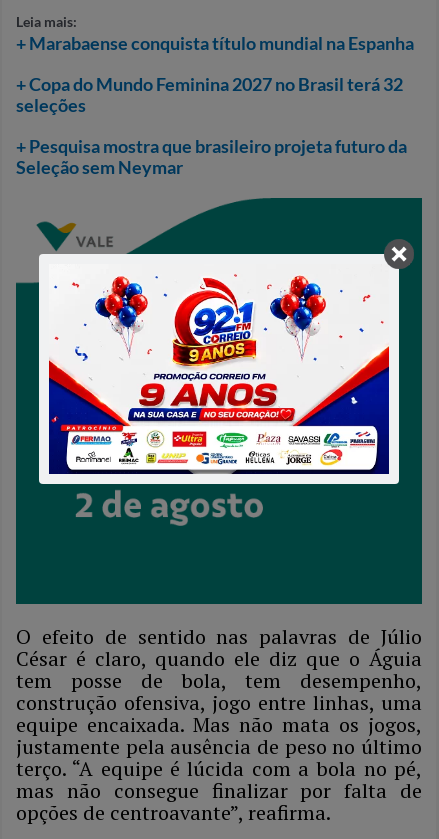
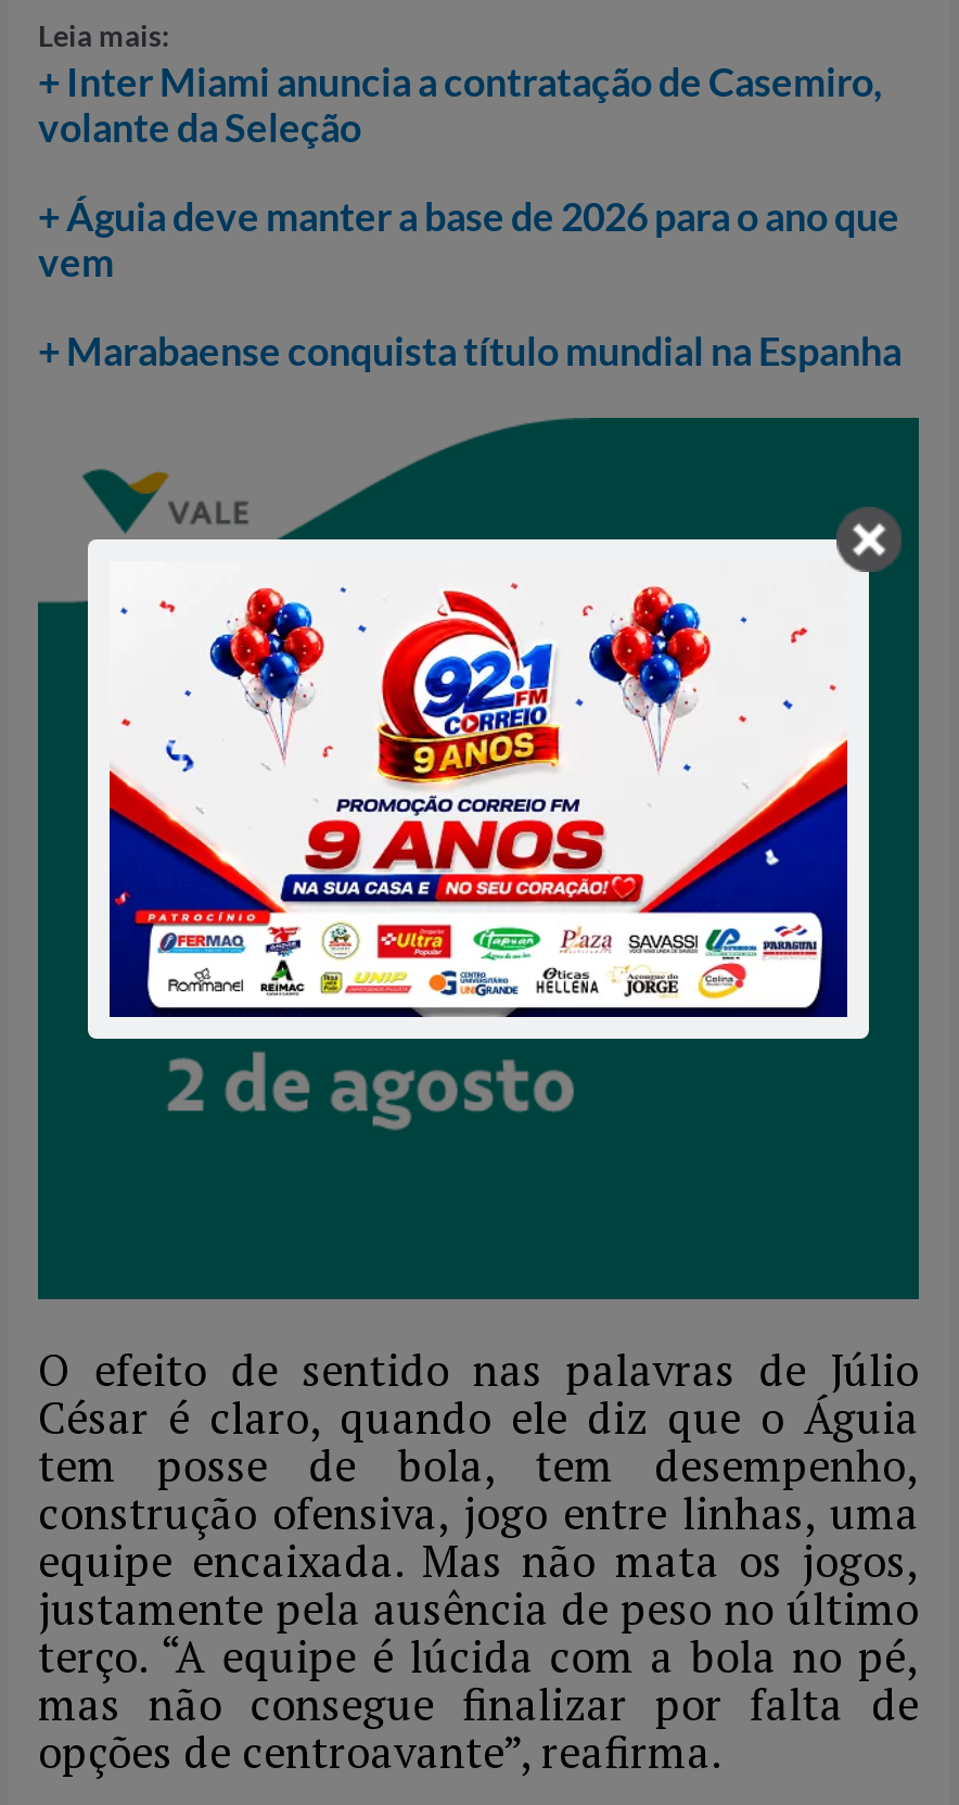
+ + Inter Miami anuncia a contratação de Casemiro,
+ volante da Seleção
+ + Águia deve manter a base de 2026 para o ano que
+ vem

moved down: + Marabaense conquista título mundial na Espanha

- + Copa do Mundo Feminina 2027 no Brasil terá 32
- seleções
- + Pesquisa mostra que brasileiro projeta futuro da
- Seleção sem Neymar
